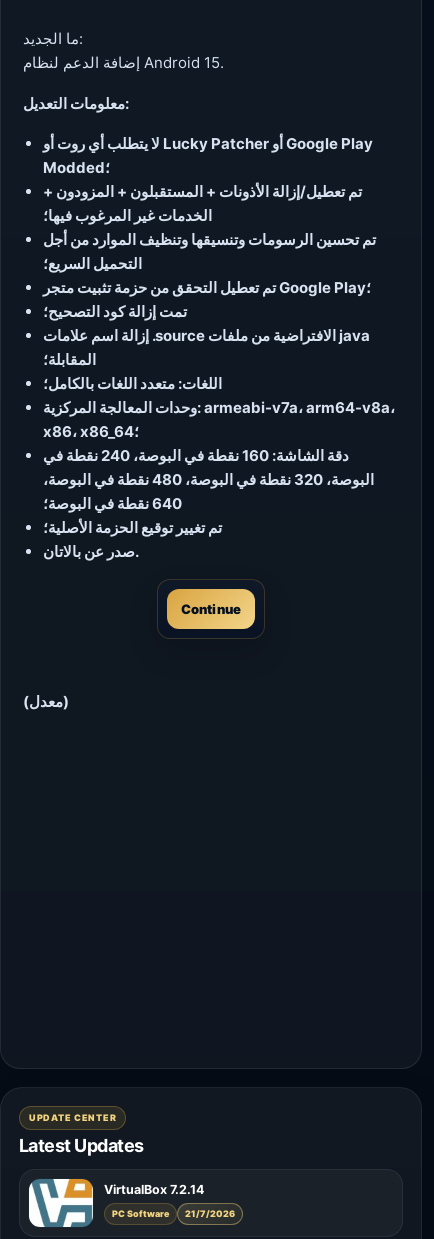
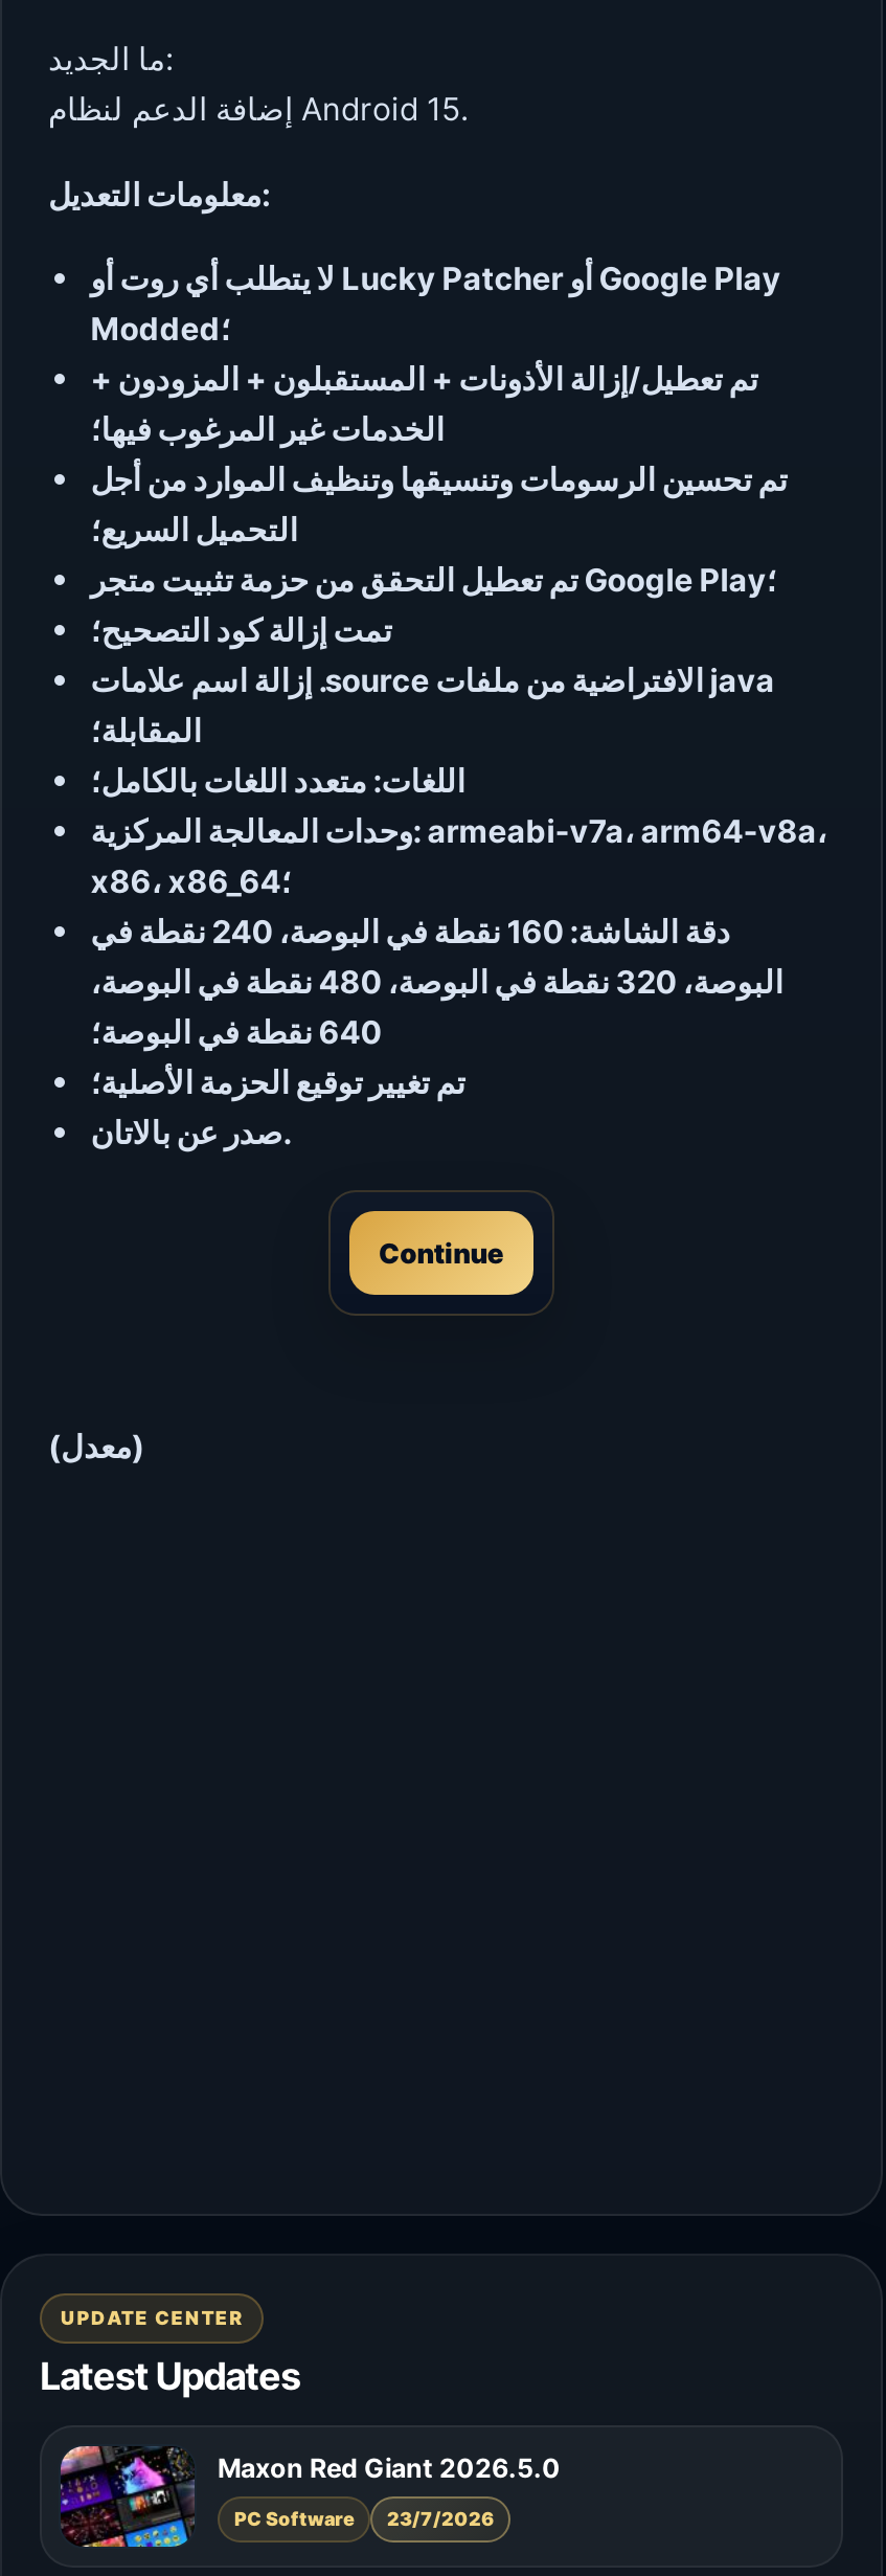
- [image]
- VirtualBox 7.2.14
+ [image]
+ Maxon Red Giant 2026.5.0

- PC Software 21/7/2026
+ PC Software 23/7/2026
